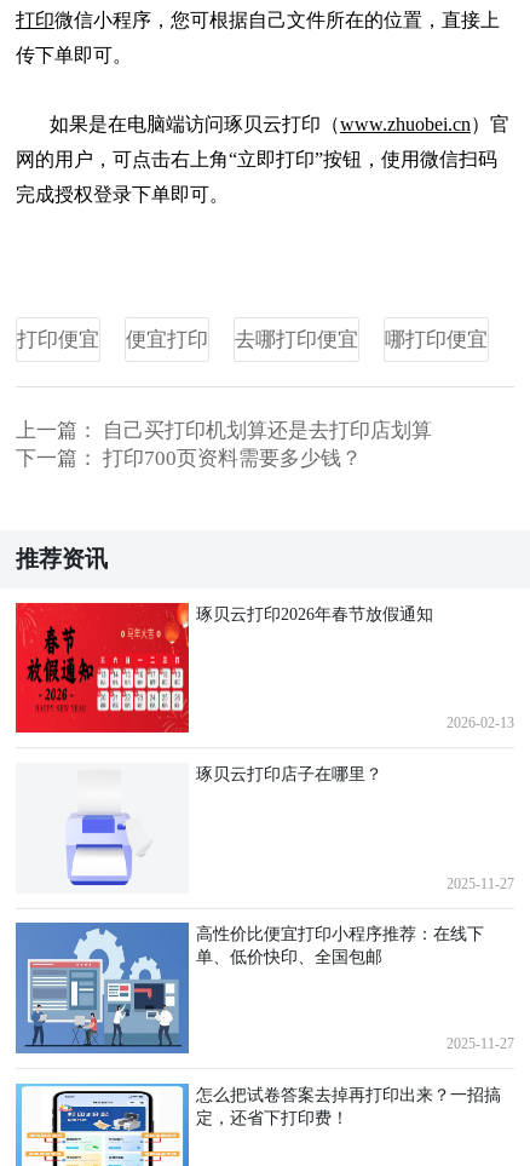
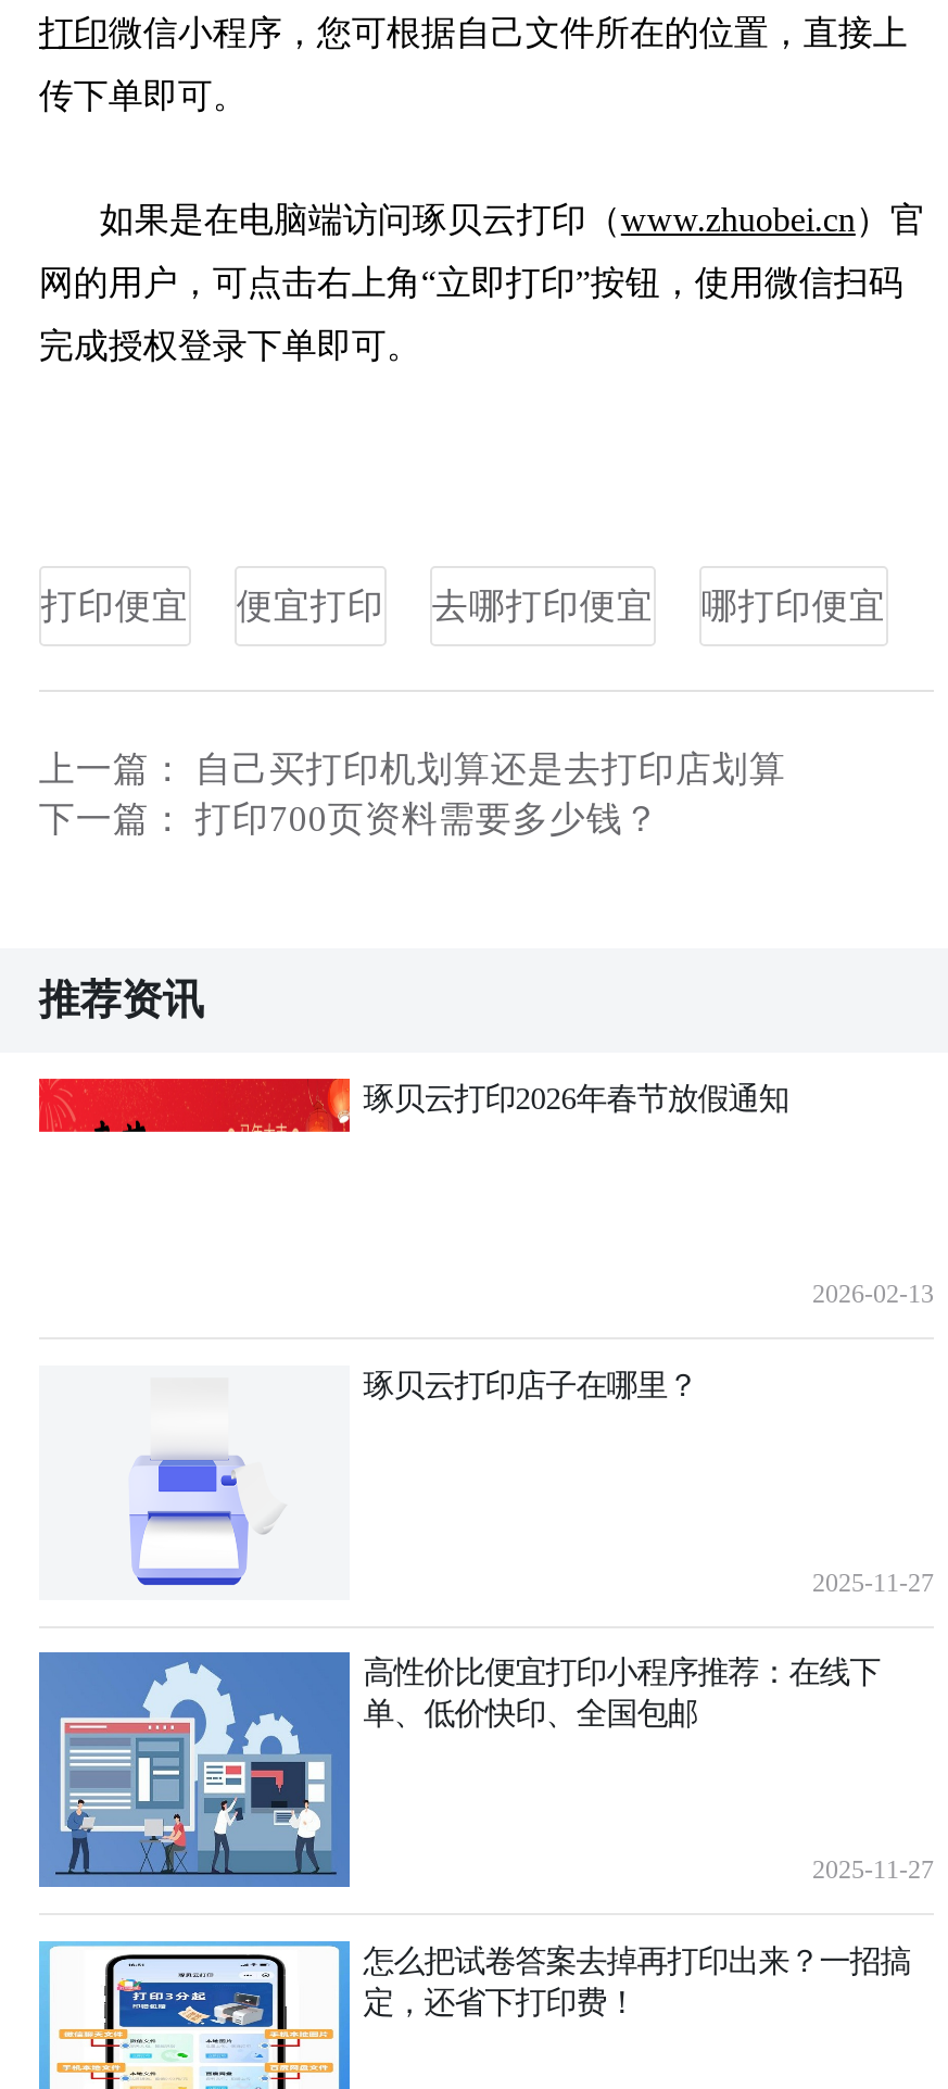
- [image]
